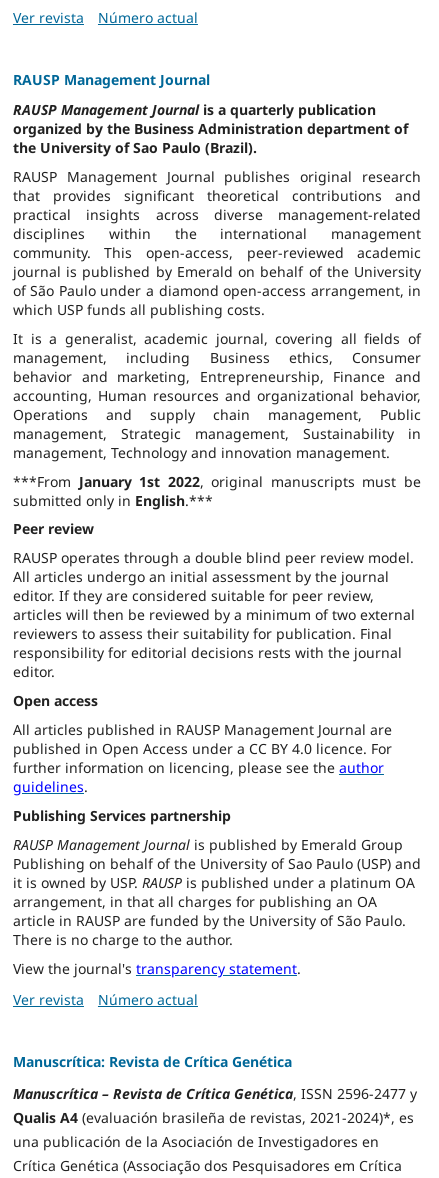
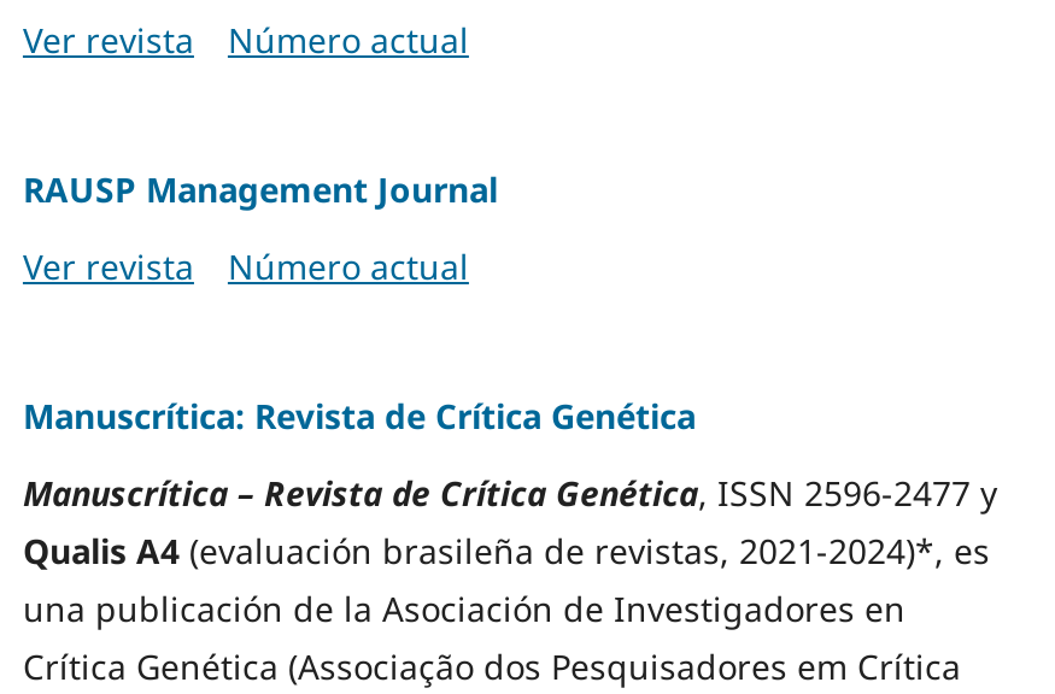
- RAUSP Management Journal is a quarterly publication
- organized by the Business Administration department of
- the University of Sao Paulo (Brazil).
- RAUSP Management Journal publishes original research
- that provides significant theoretical contributions and
- practical insights across diverse management-related
- disciplines within the international management
- community. This open-access, peer-reviewed academic
- journal is published by Emerald on behalf of the University
- of São Paulo under a diamond open-access arrangement, in
- which USP funds all publishing costs.
- It is a generalist, academic journal, covering all fields of
- management, including Business ethics, Consumer
- behavior and marketing, Entrepreneurship, Finance and
- accounting, Human resources and organizational behavior,
- Operations and supply chain management, Public
- management, Strategic management, Sustainability in
- management, Technology and innovation management.
- ***From January 1st 2022, original manuscripts must be
- submitted only in English.***
- Peer review
- RAUSP operates through a double blind peer review model.
- All articles undergo an initial assessment by the journal
- editor. If they are considered suitable for peer review,
- articles will then be reviewed by a minimum of two external
- reviewers to assess their suitability for publication. Final
- responsibility for editorial decisions rests with the journal
- editor.
- Open access
- All articles published in RAUSP Management Journal are
- published in Open Access under a CC BY 4.0 licence. For
- further information on licencing, please see the author
- guidelines.
- Publishing Services partnership
- RAUSP Management Journal is published by Emerald Group
- Publishing on behalf of the University of Sao Paulo (USP) and
- it is owned by USP. RAUSP is published under a platinum OA
- arrangement, in that all charges for publishing an OA
- article in RAUSP are funded by the University of São Paulo.
- There is no charge to the author.
- View the journal's transparency statement.
